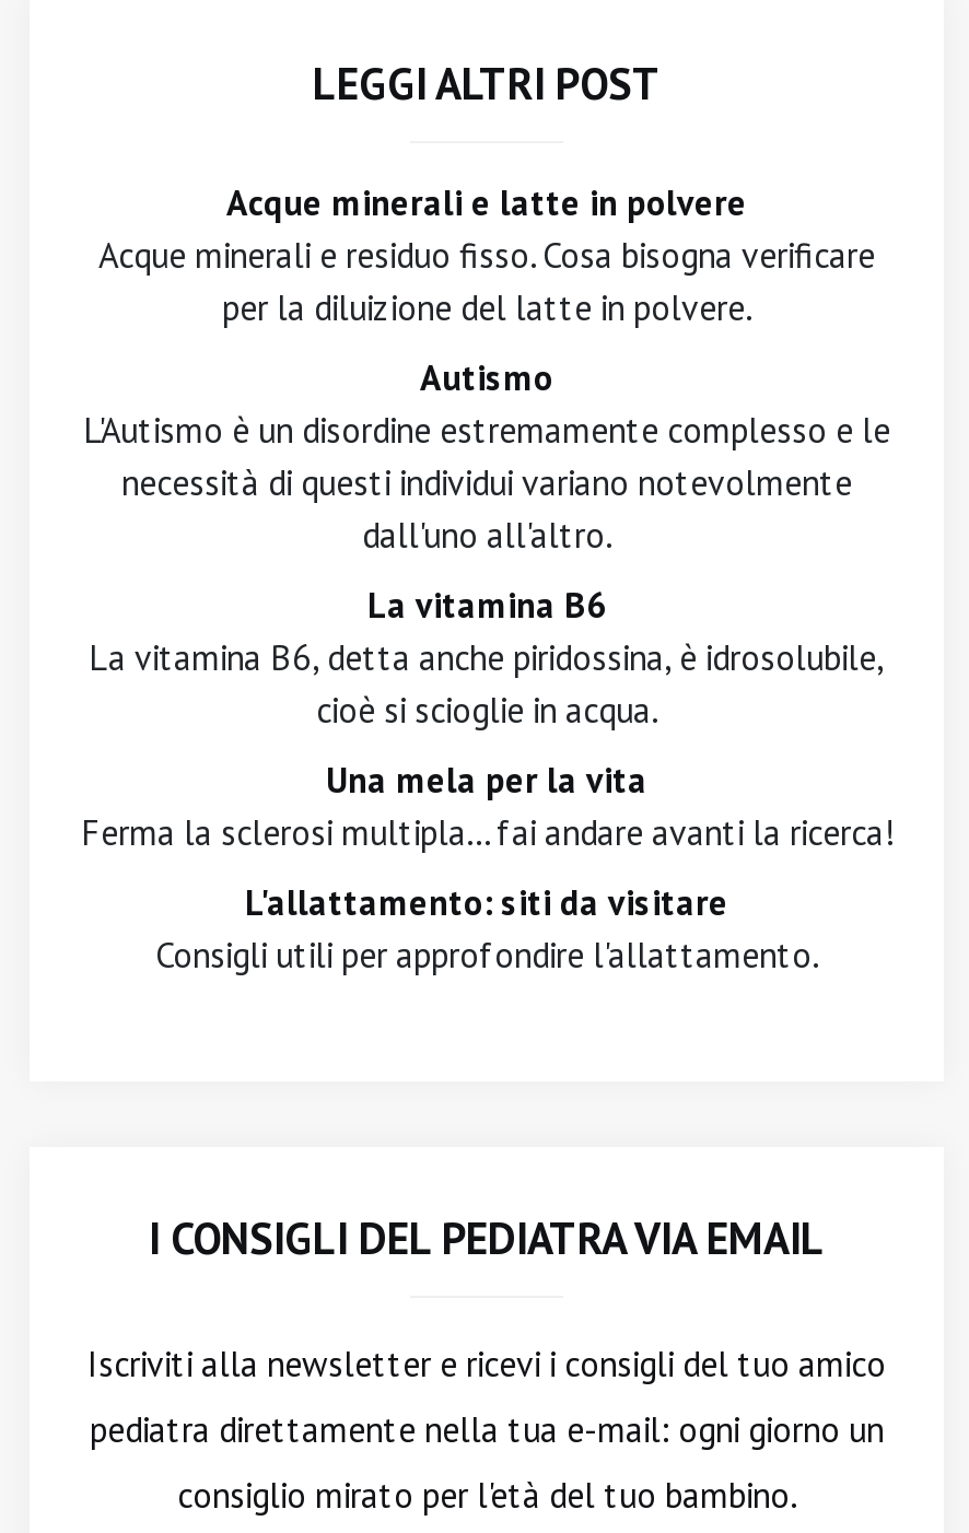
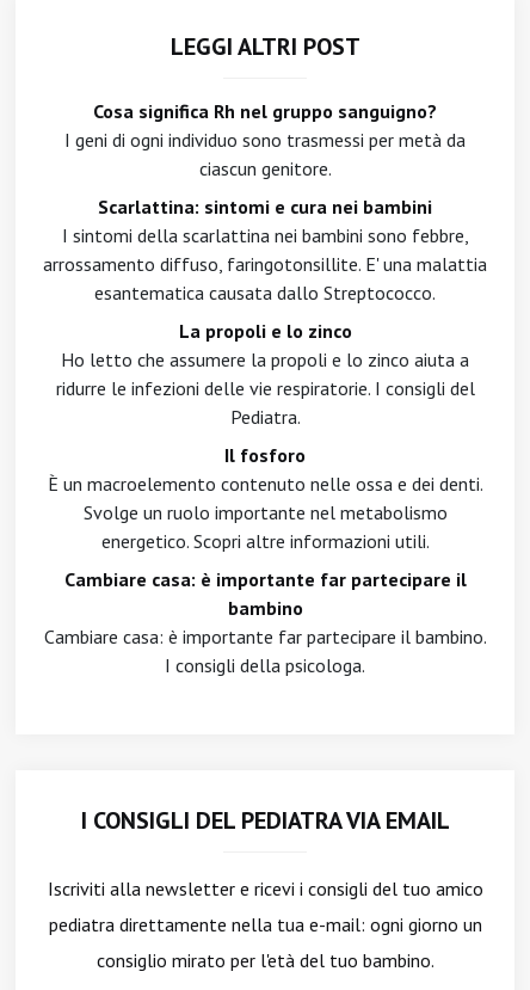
- Acque minerali e latte in polvere
- Acque minerali e residuo fisso. Cosa bisogna verificare
- per la diluizione del latte in polvere.
+ Cosa significa Rh nel gruppo sanguigno?
+ I geni di ogni individuo sono trasmessi per metà da
+ ciascun genitore.

- Autismo
- L'Autismo è un disordine estremamente complesso e le
- necessità di questi individui variano notevolmente
- dall'uno all'altro.
+ Scarlattina: sintomi e cura nei bambini
+ I sintomi della scarlattina nei bambini sono febbre,
+ arrossamento diffuso, faringotonsillite. E' una malattia
+ esantematica causata dallo Streptococco.

- La vitamina B6
- La vitamina B6, detta anche piridossina, è idrosolubile,
- cioè si scioglie in acqua.
+ La propoli e lo zinco
+ Ho letto che assumere la propoli e lo zinco aiuta a
+ ridurre le infezioni delle vie respiratorie. I consigli del
+ Pediatra.

- Una mela per la vita
- Ferma la sclerosi multipla... fai andare avanti la ricerca!
+ Il fosforo
+ È un macroelemento contenuto nelle ossa e dei denti.
+ Svolge un ruolo importante nel metabolismo
+ energetico. Scopri altre informazioni utili.

- L'allattamento: siti da visitare
- Consigli utili per approfondire l'allattamento.
+ Cambiare casa: è importante far partecipare il
+ bambino
+ Cambiare casa: è importante far partecipare il bambino.
+ I consigli della psicologa.
